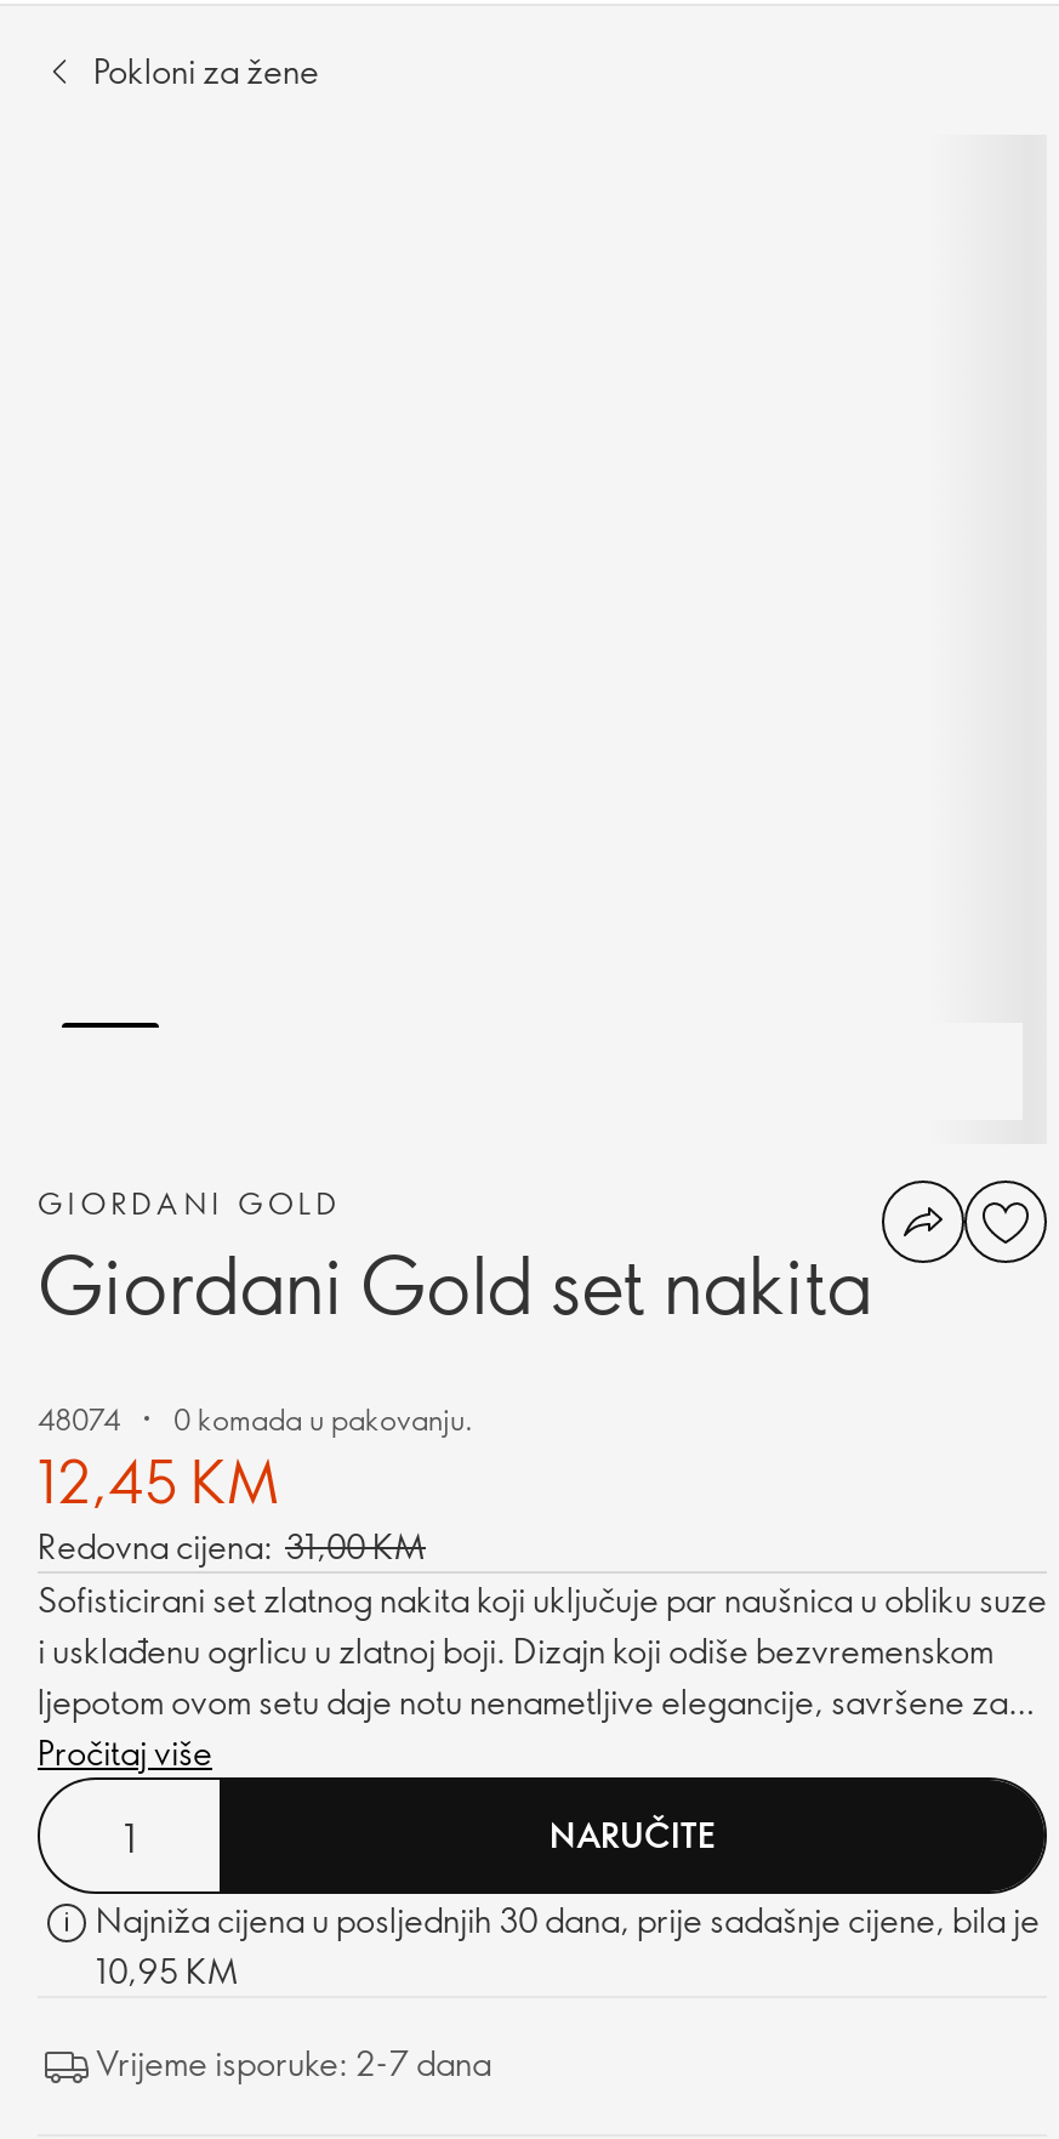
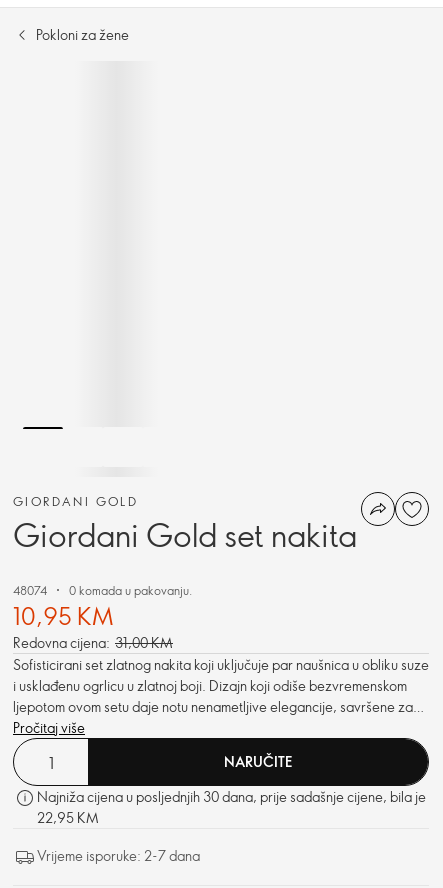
- 12,45 KM
+ 10,95 KM

- 10,95 KM
+ 22,95 KM
